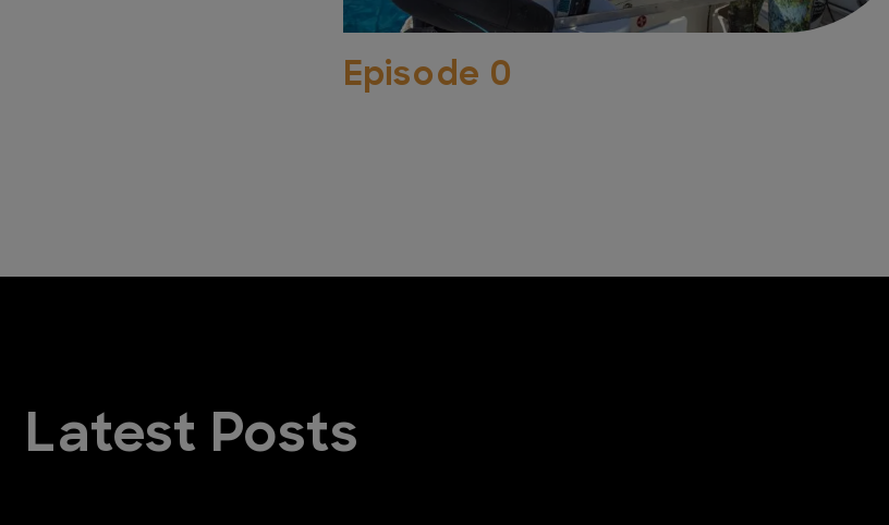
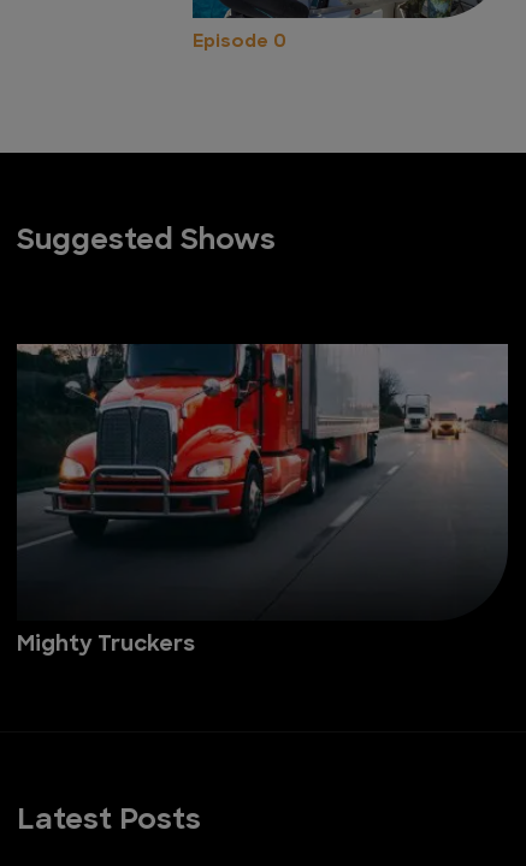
+ [image]
+ Mighty Truckers

+ Suggested Shows
